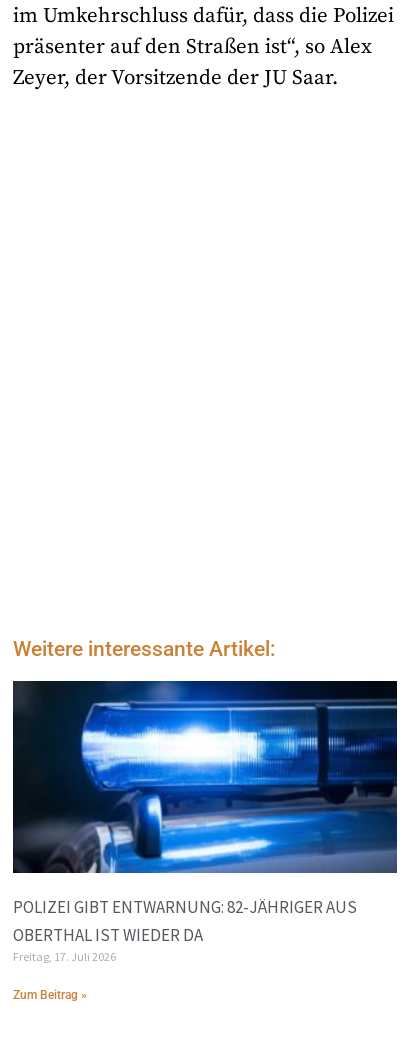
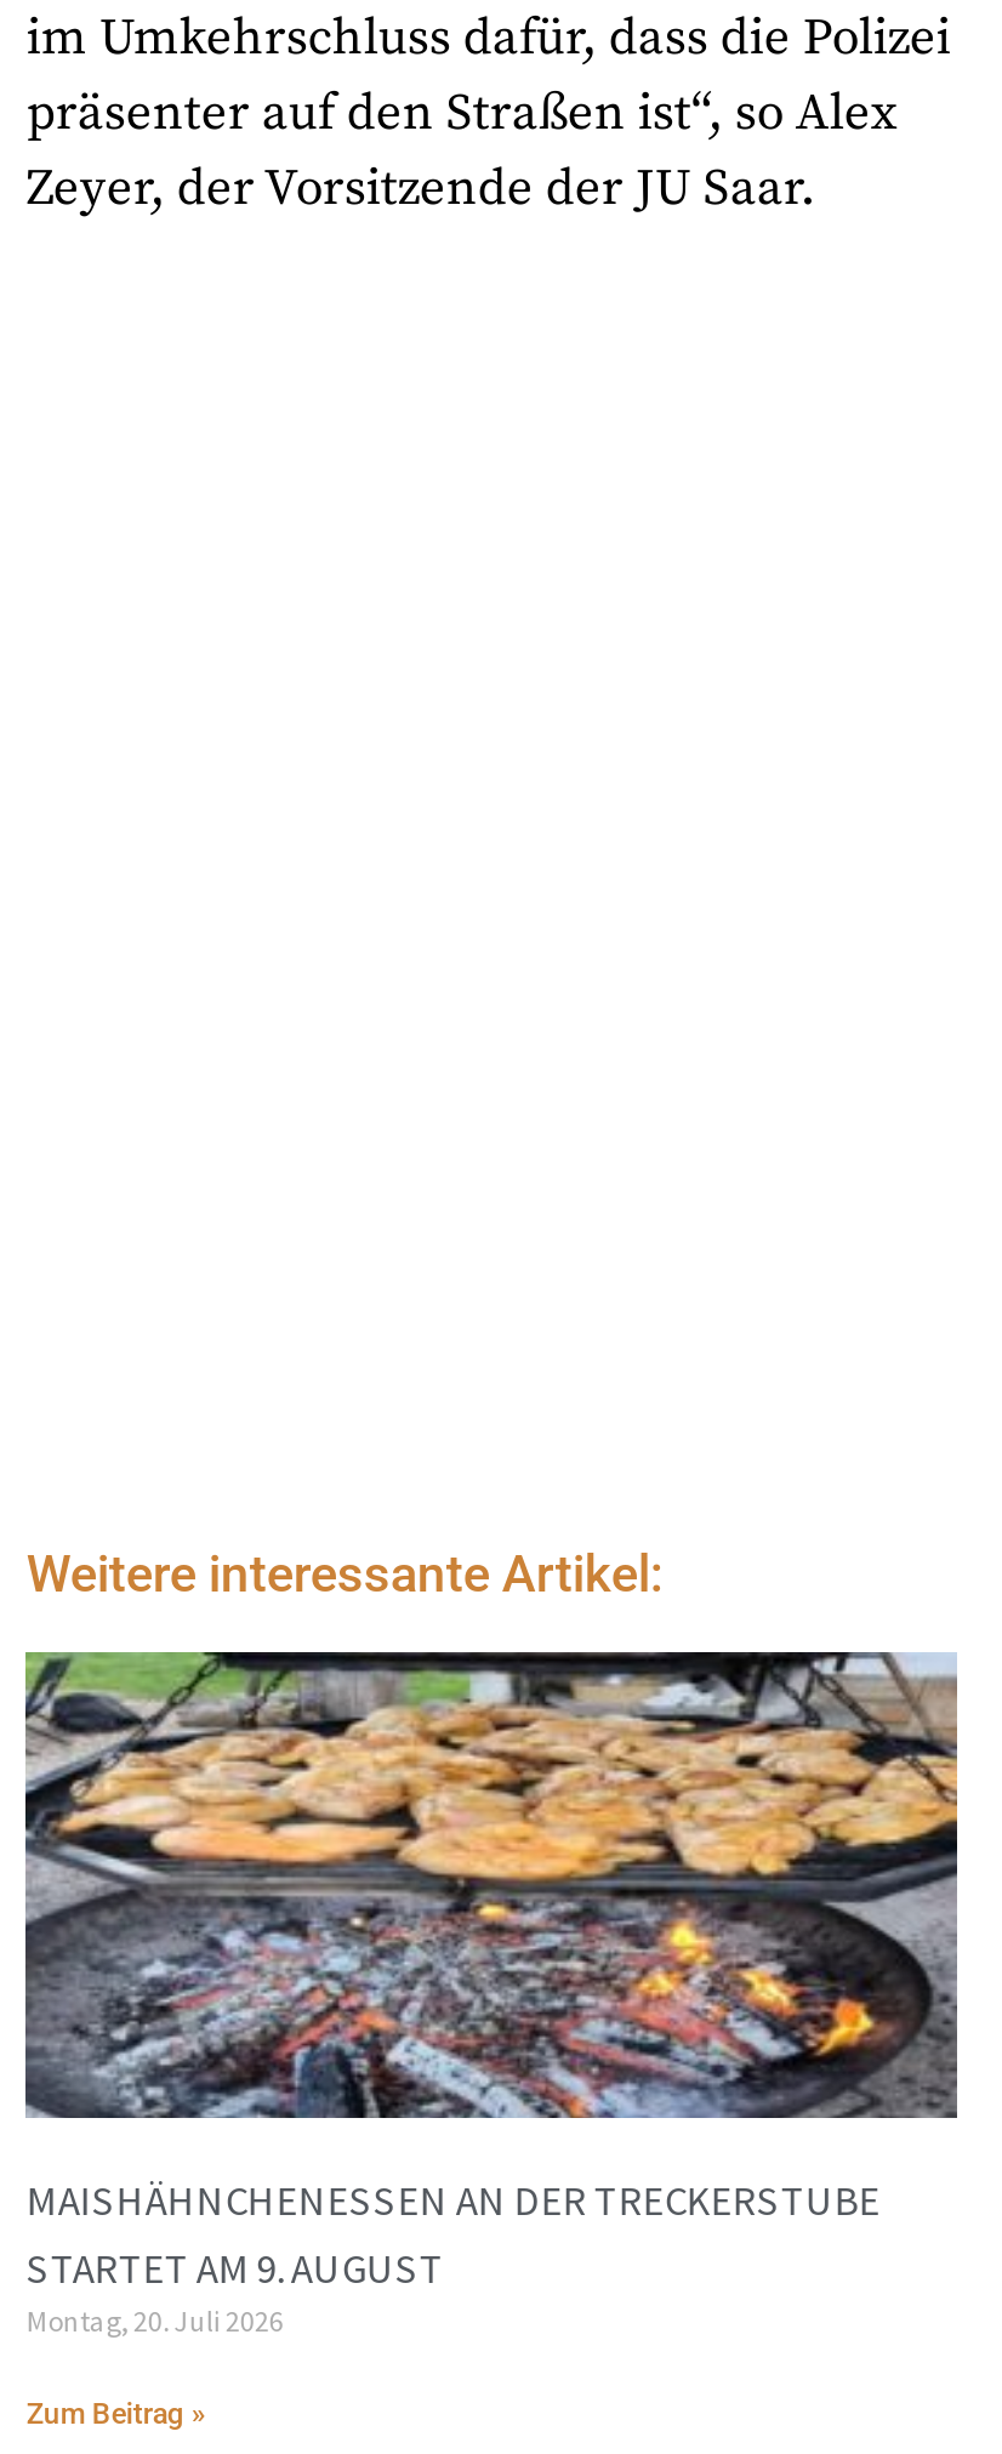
- [image]
- POLIZEI GIBT ENTWARNUNG: 82-JÄHRIGER AUS
- OBERTHAL IST WIEDER DA
- Freitag, 17. Juli 2026
+ [image]
+ MAISHÄHNCHENESSEN AN DER TRECKERSTUBE
+ STARTET AM 9. AUGUST
+ Montag, 20. Juli 2026
